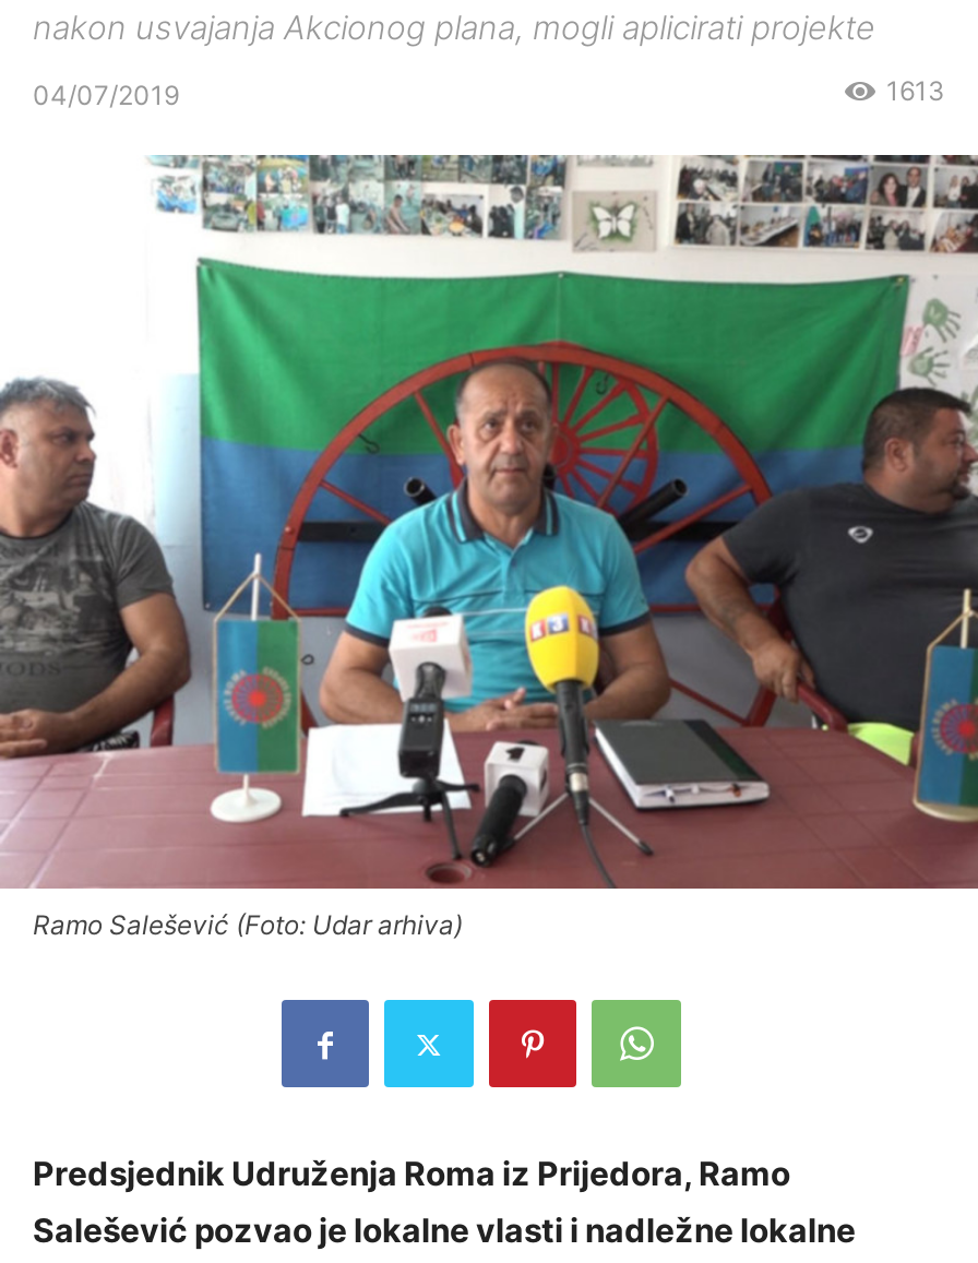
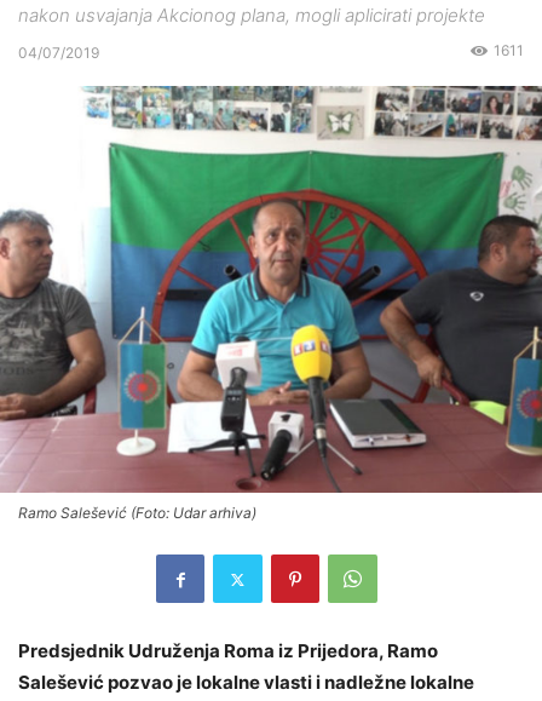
- 1613
+ 1611
